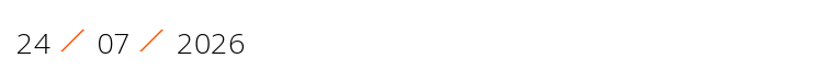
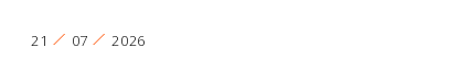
- 24 07 2026
+ 21 07 2026
